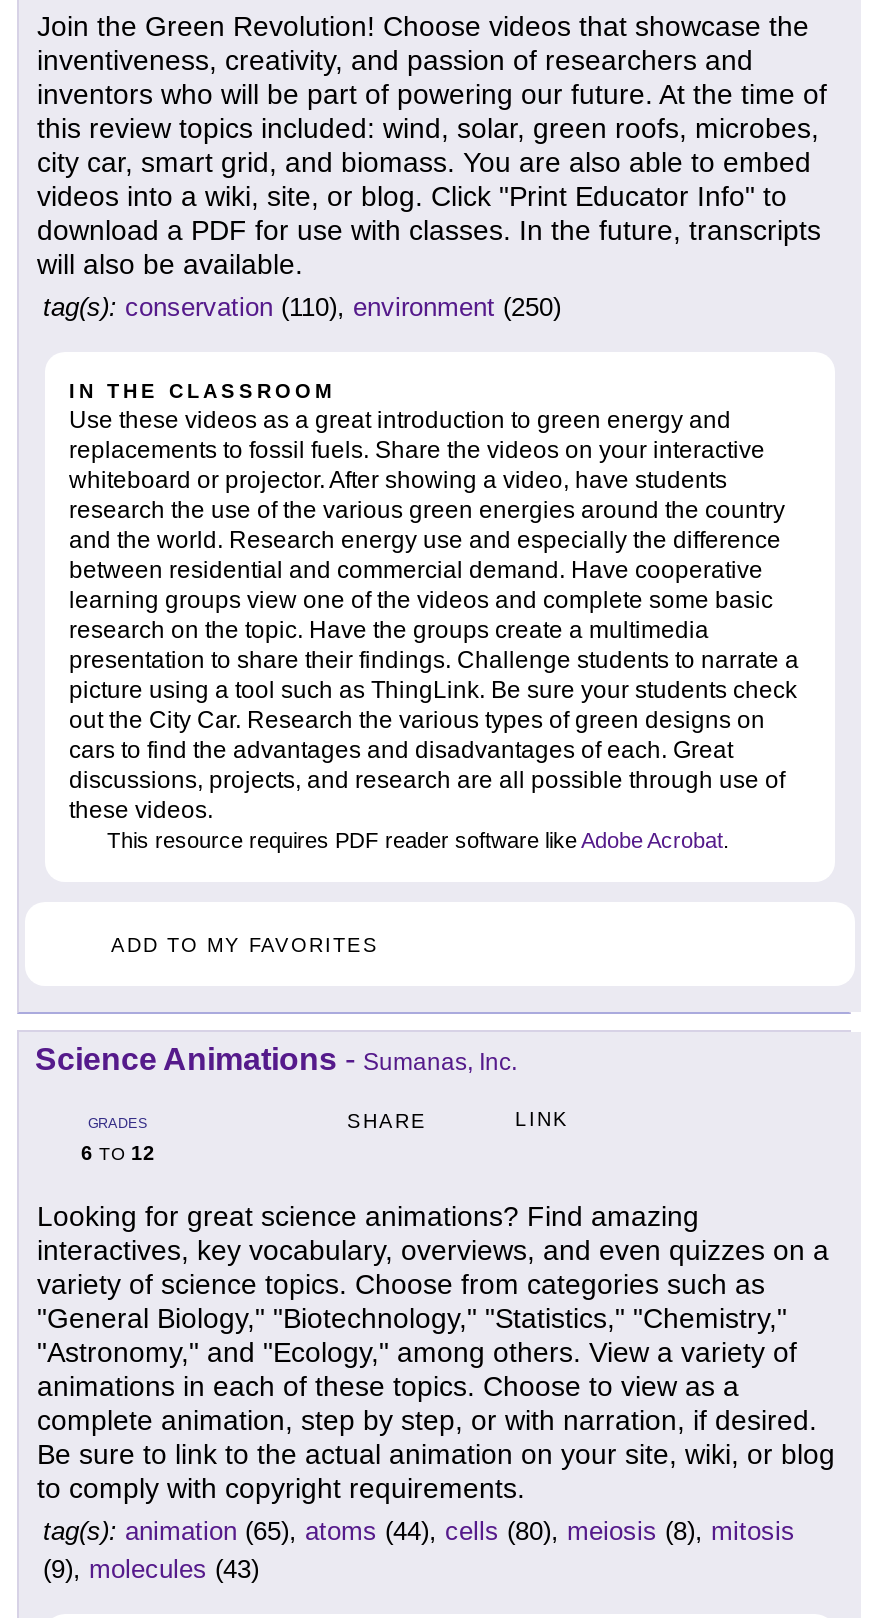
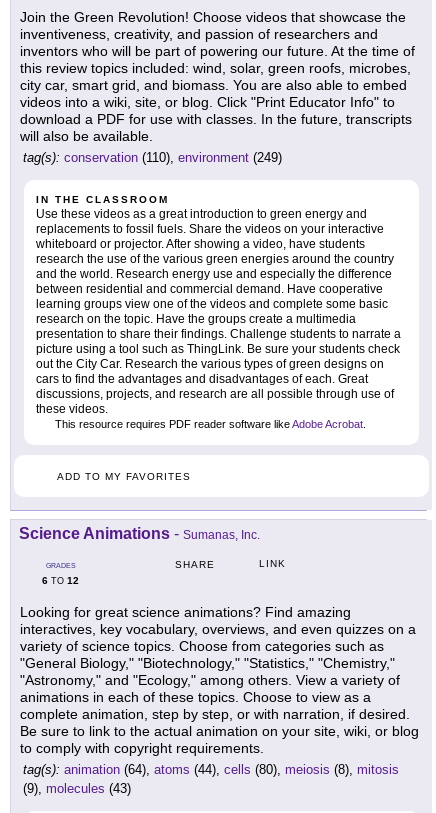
- tag(s): conservation (110), environment (250)
+ tag(s): conservation (110), environment (249)

- tag(s): animation (65), atoms (44), cells (80), meiosis (8), mitosis
+ tag(s): animation (64), atoms (44), cells (80), meiosis (8), mitosis
